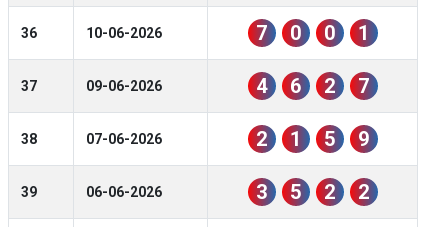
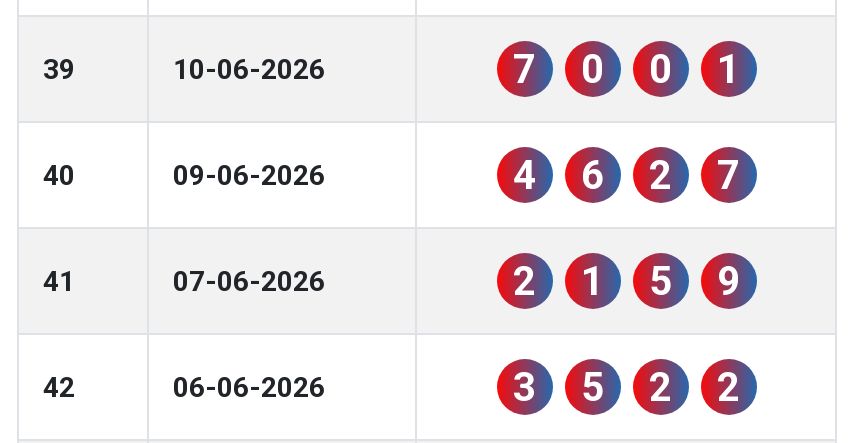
- 36
+ 39

- 37
+ 40

- 38
+ 41

- 39
+ 42
